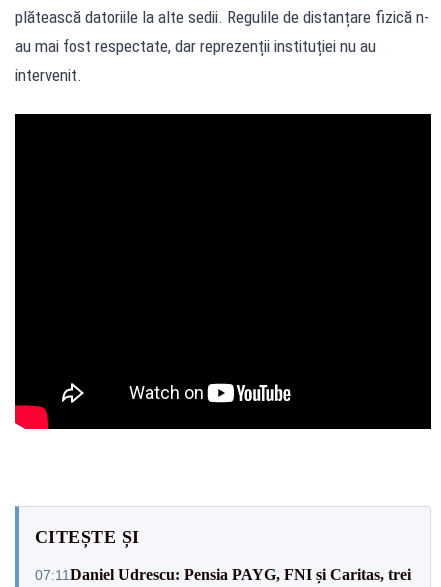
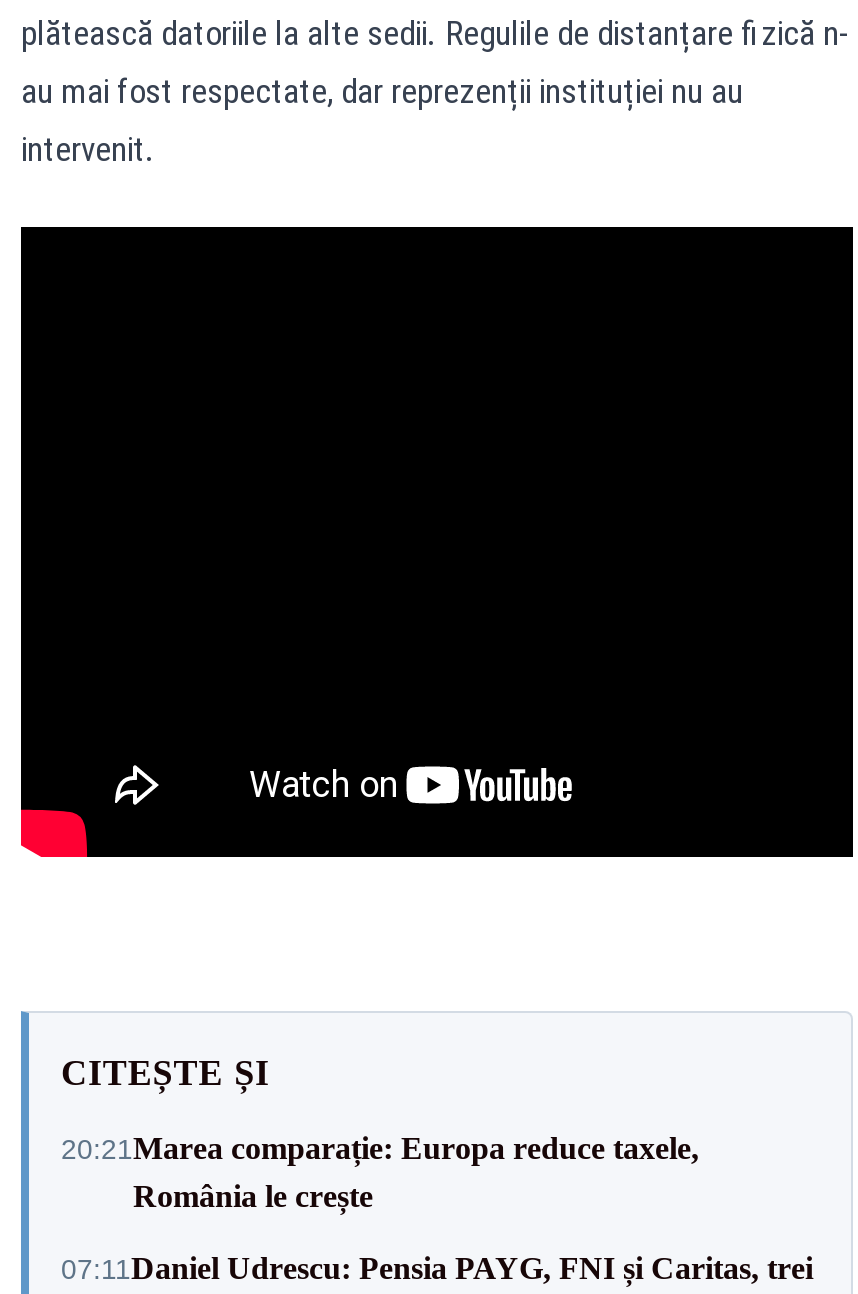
+ 20:21Marea comparație: Europa reduce taxele,
+ România le crește
